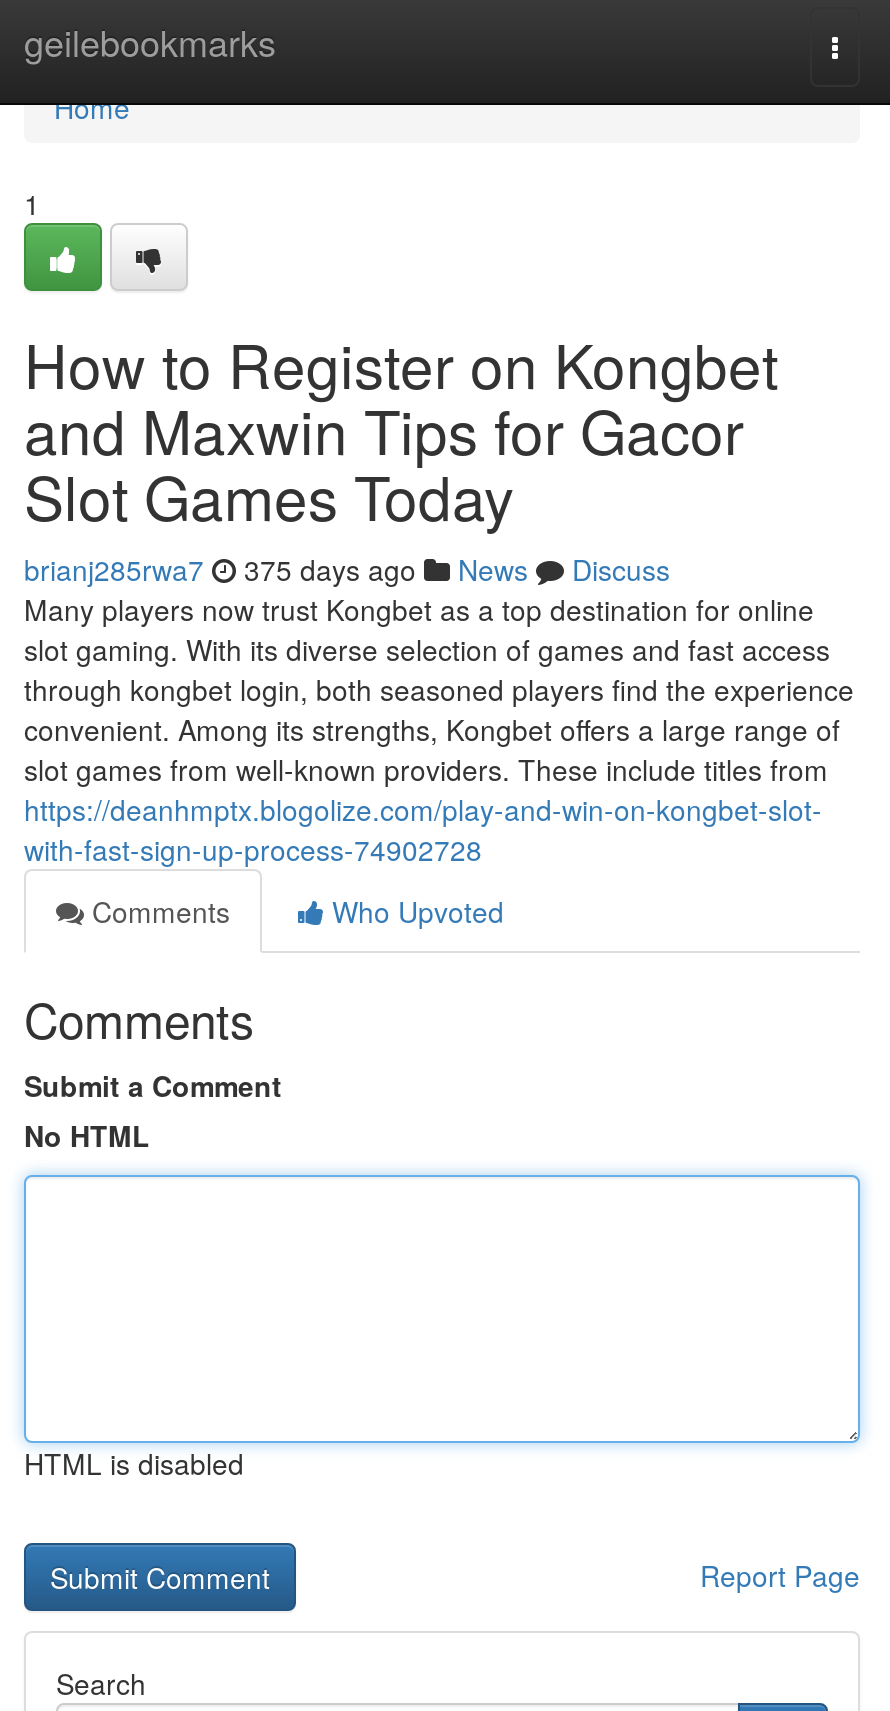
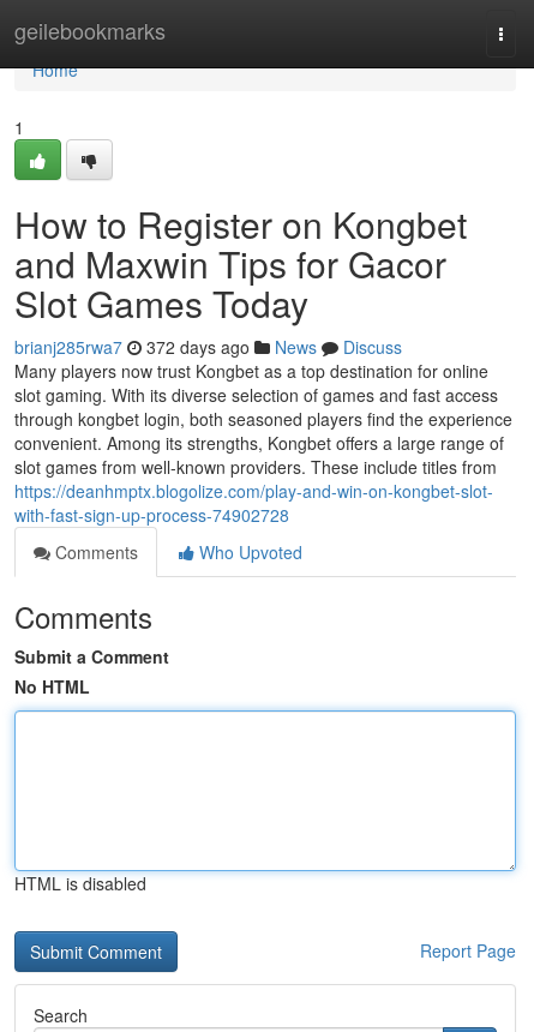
- brianj285rwa7 375 days ago News Discuss
+ brianj285rwa7 372 days ago News Discuss
